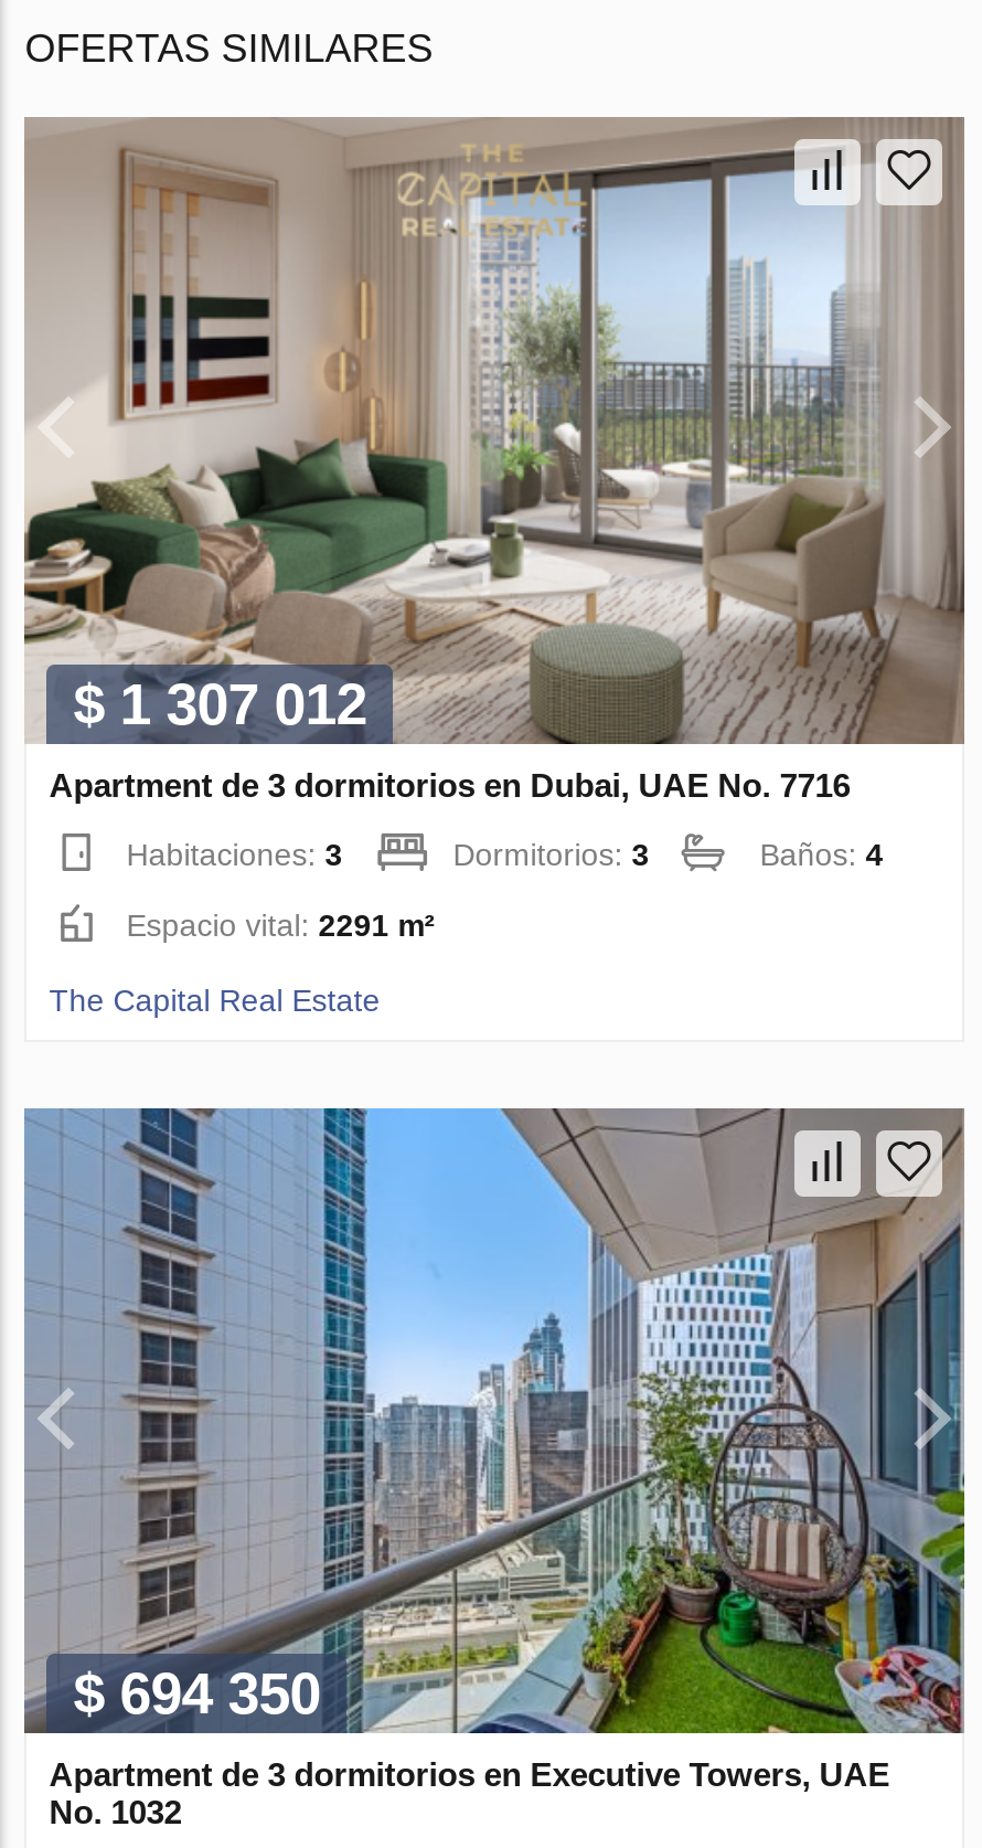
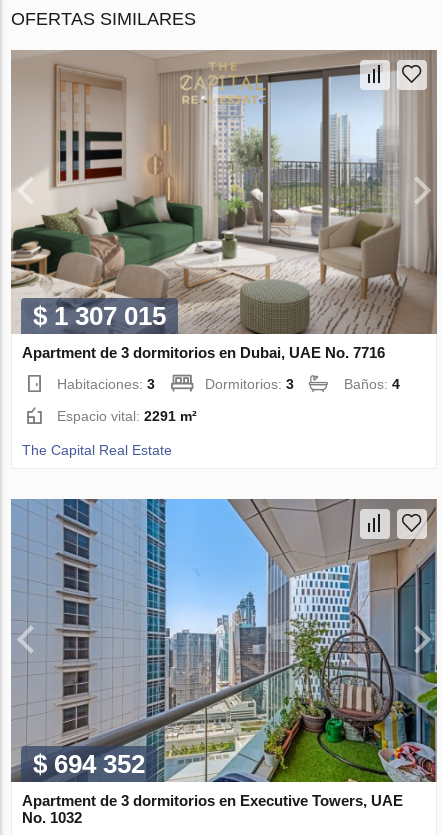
- $ 1 307 012
+ $ 1 307 015

- $ 694 350
+ $ 694 352
